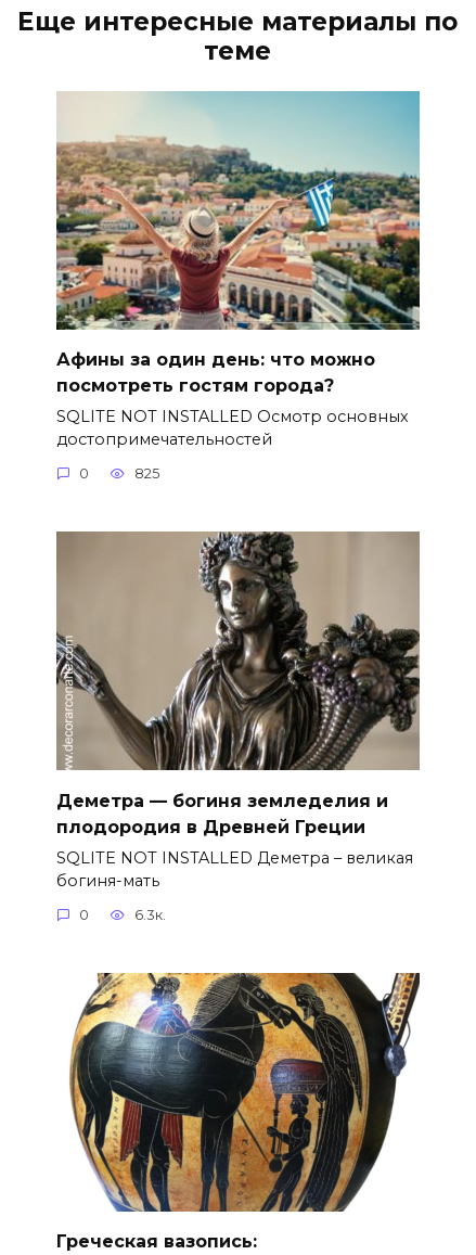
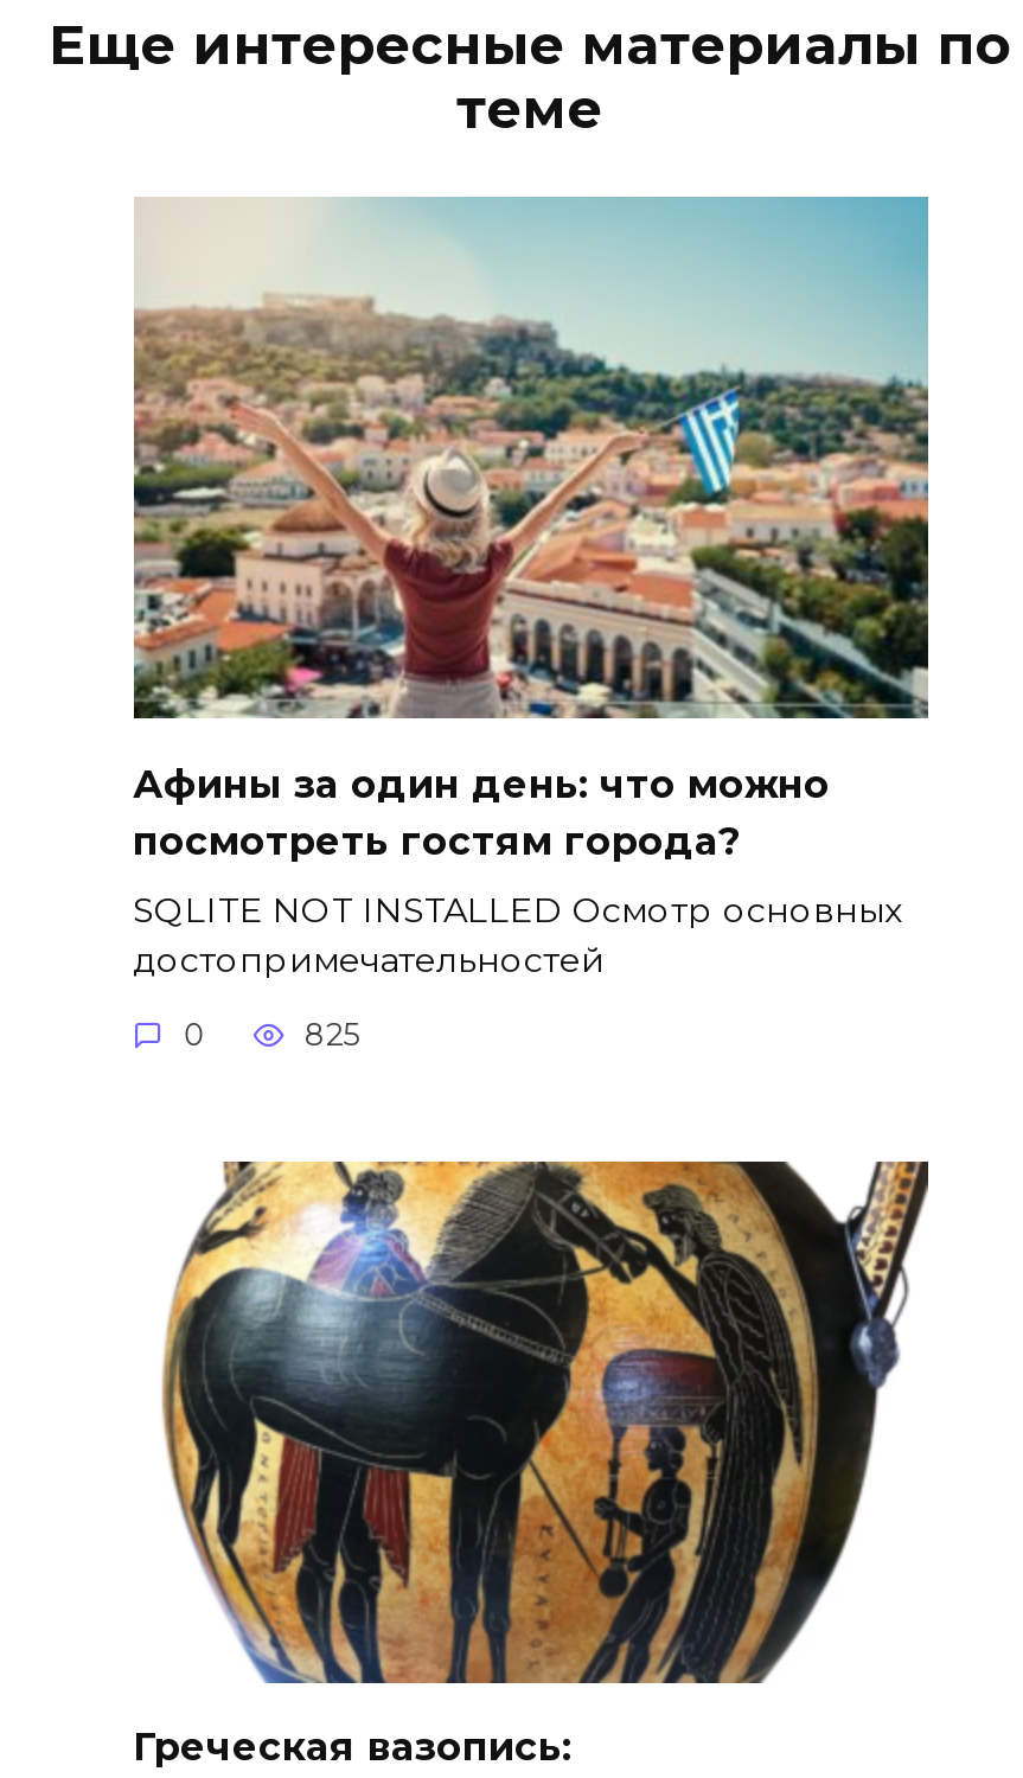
- [image]
- Деметра — богиня земледелия и
- плодородия в Древней Греции
- SQLITE NOT INSTALLED Деметра – великая
- богиня-мать
- 0
- 6.3к.
